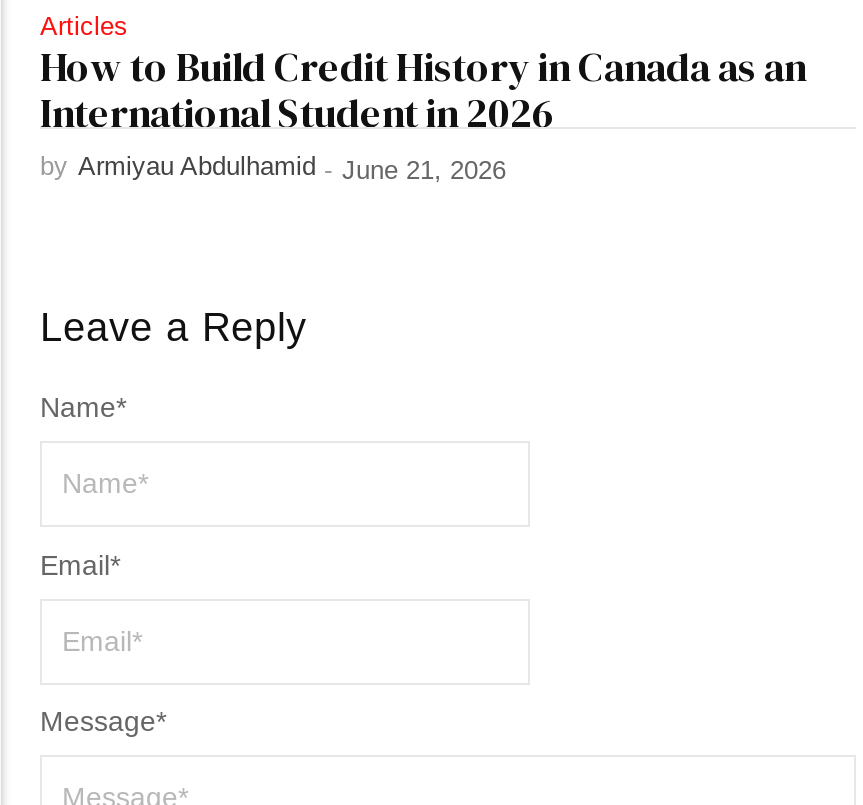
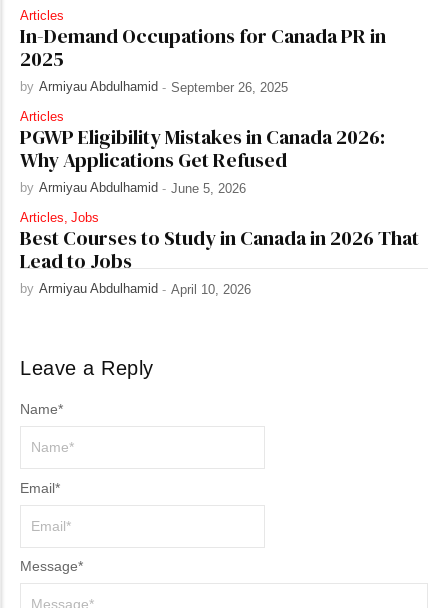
- How to Build Credit History in Canada as an
- International Student in 2026
- by Armiyau Abdulhamid - June 21, 2026
+ In-Demand Occupations for Canada PR in
+ 2025
+ by Armiyau Abdulhamid - September 26, 2025
+ Articles
+ PGWP Eligibility Mistakes in Canada 2026:
+ Why Applications Get Refused
+ by Armiyau Abdulhamid - June 5, 2026
+ Articles, Jobs
+ Best Courses to Study in Canada in 2026 That
+ Lead to Jobs
+ by Armiyau Abdulhamid - April 10, 2026
